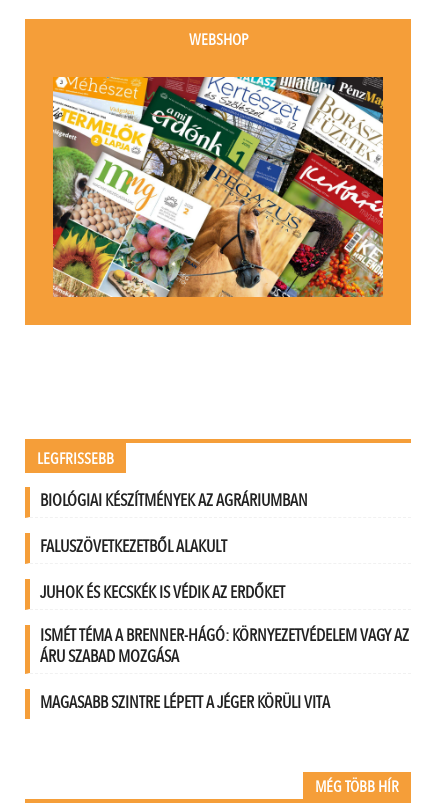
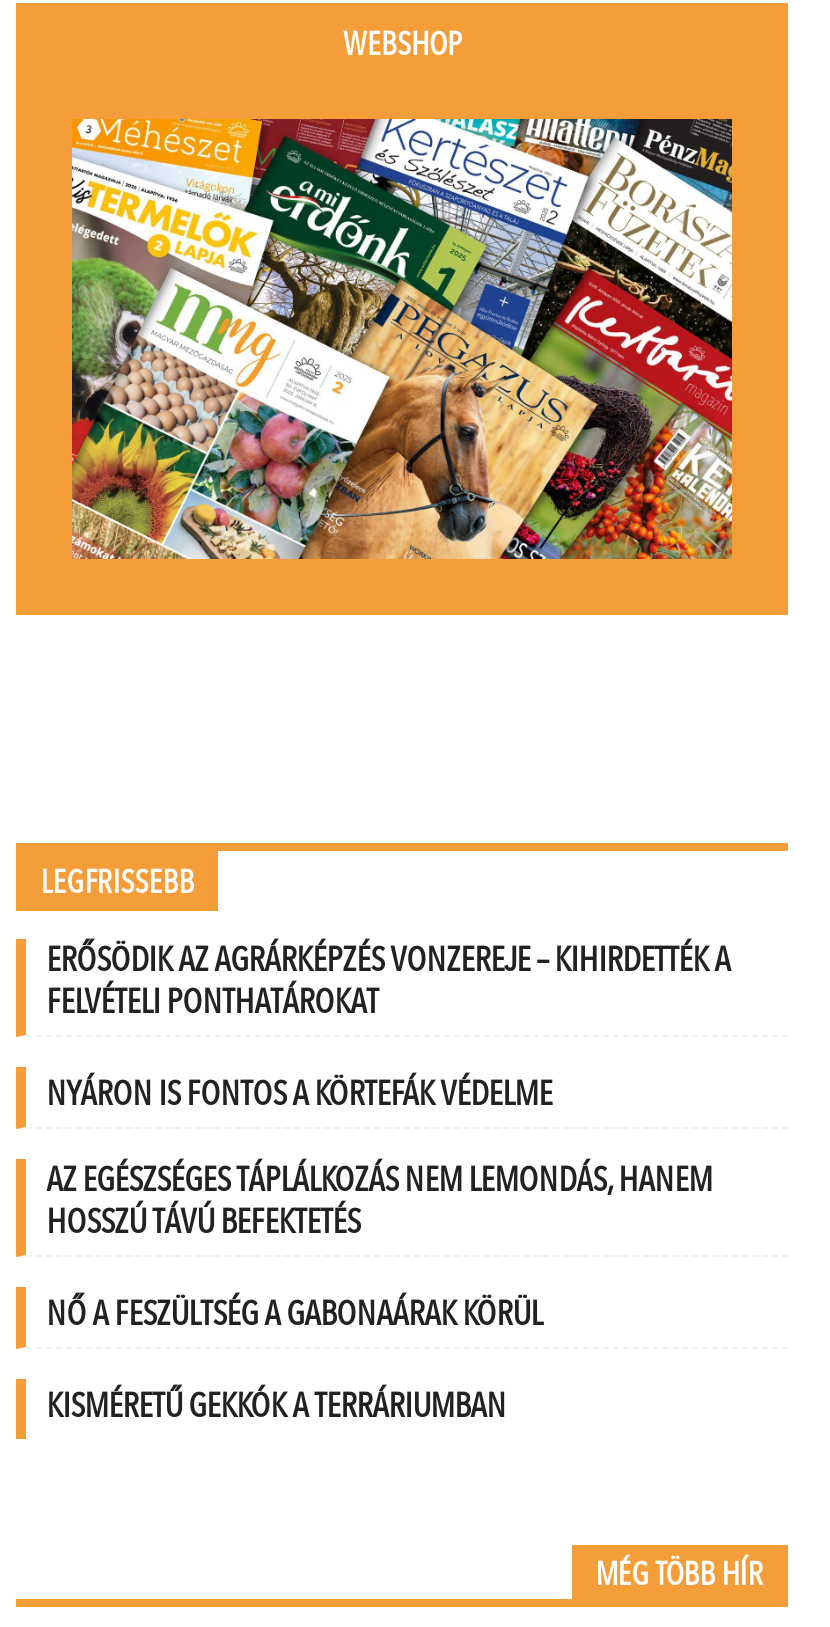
- BIOLÓGIAI KÉSZÍTMÉNYEK AZ AGRÁRIUMBAN
+ ERŐSÖDIK AZ AGRÁRKÉPZÉS VONZEREJE – KIHIRDETTÉK A
+ FELVÉTELI PONTHATÁROKAT

- FALUSZÖVETKEZETBŐL ALAKULT
+ NYÁRON IS FONTOS A KÖRTEFÁK VÉDELME

- JUHOK ÉS KECSKÉK IS VÉDIK AZ ERDŐKET
+ AZ EGÉSZSÉGES TÁPLÁLKOZÁS NEM LEMONDÁS, HANEM
+ HOSSZÚ TÁVÚ BEFEKTETÉS

- ISMÉT TÉMA A BRENNER-HÁGÓ: KÖRNYEZETVÉDELEM VAGY AZ
- ÁRU SZABAD MOZGÁSA
+ NŐ A FESZÜLTSÉG A GABONAÁRAK KÖRÜL

- MAGASABB SZINTRE LÉPETT A JÉGER KÖRÜLI VITA
+ KISMÉRETŰ GEKKÓK A TERRÁRIUMBAN
